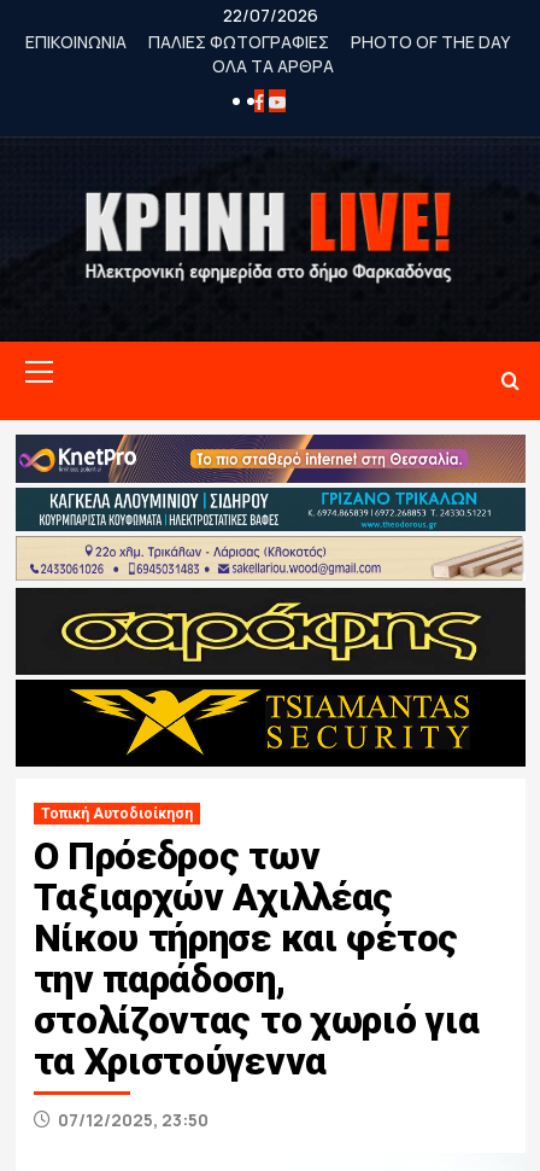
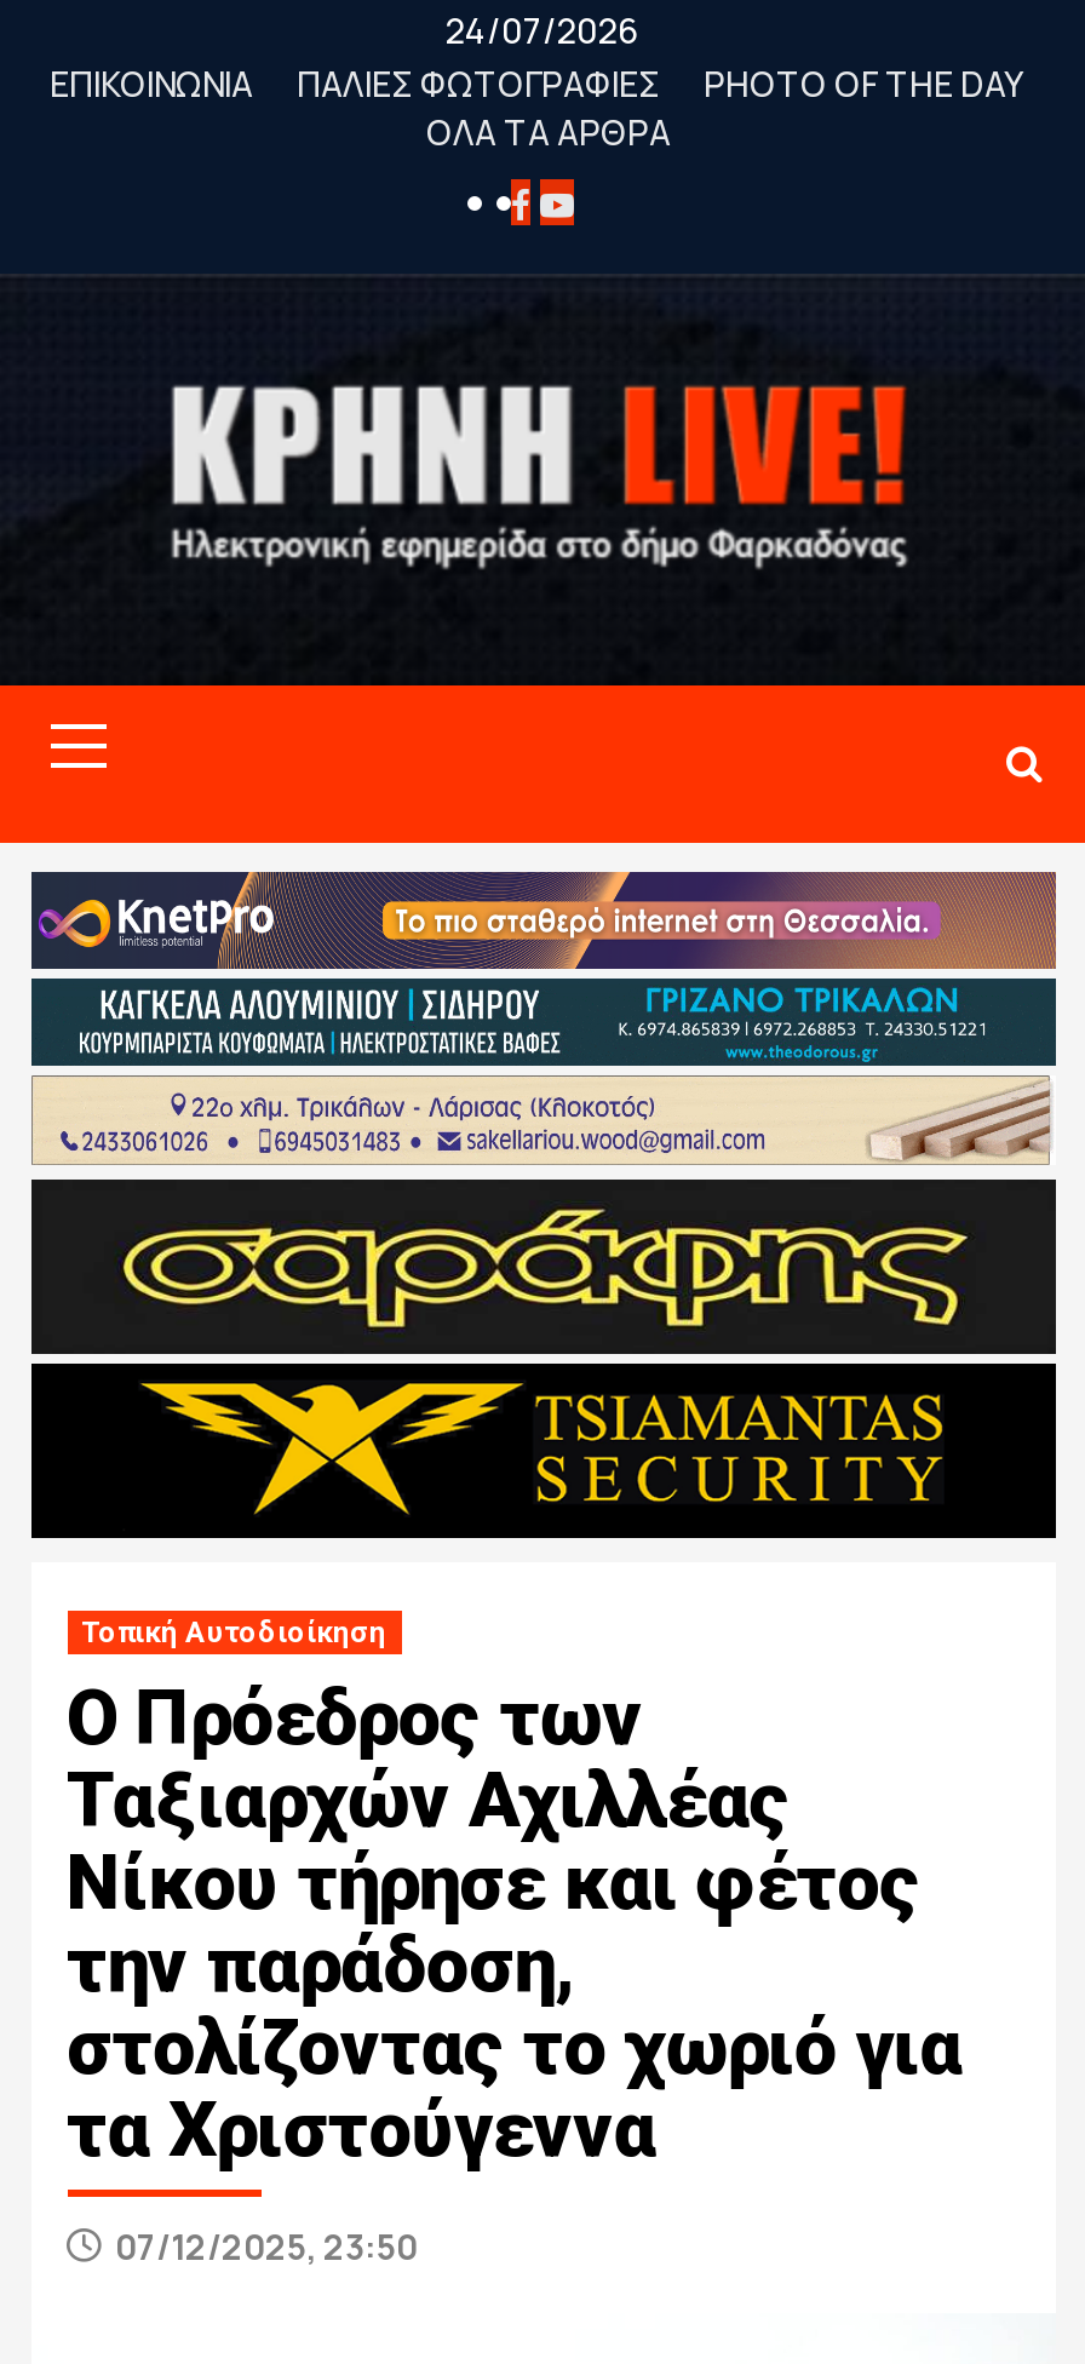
- 22/07/2026
+ 24/07/2026
